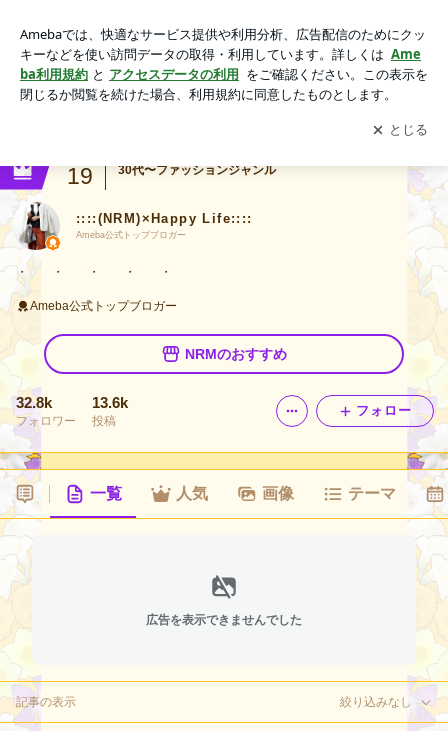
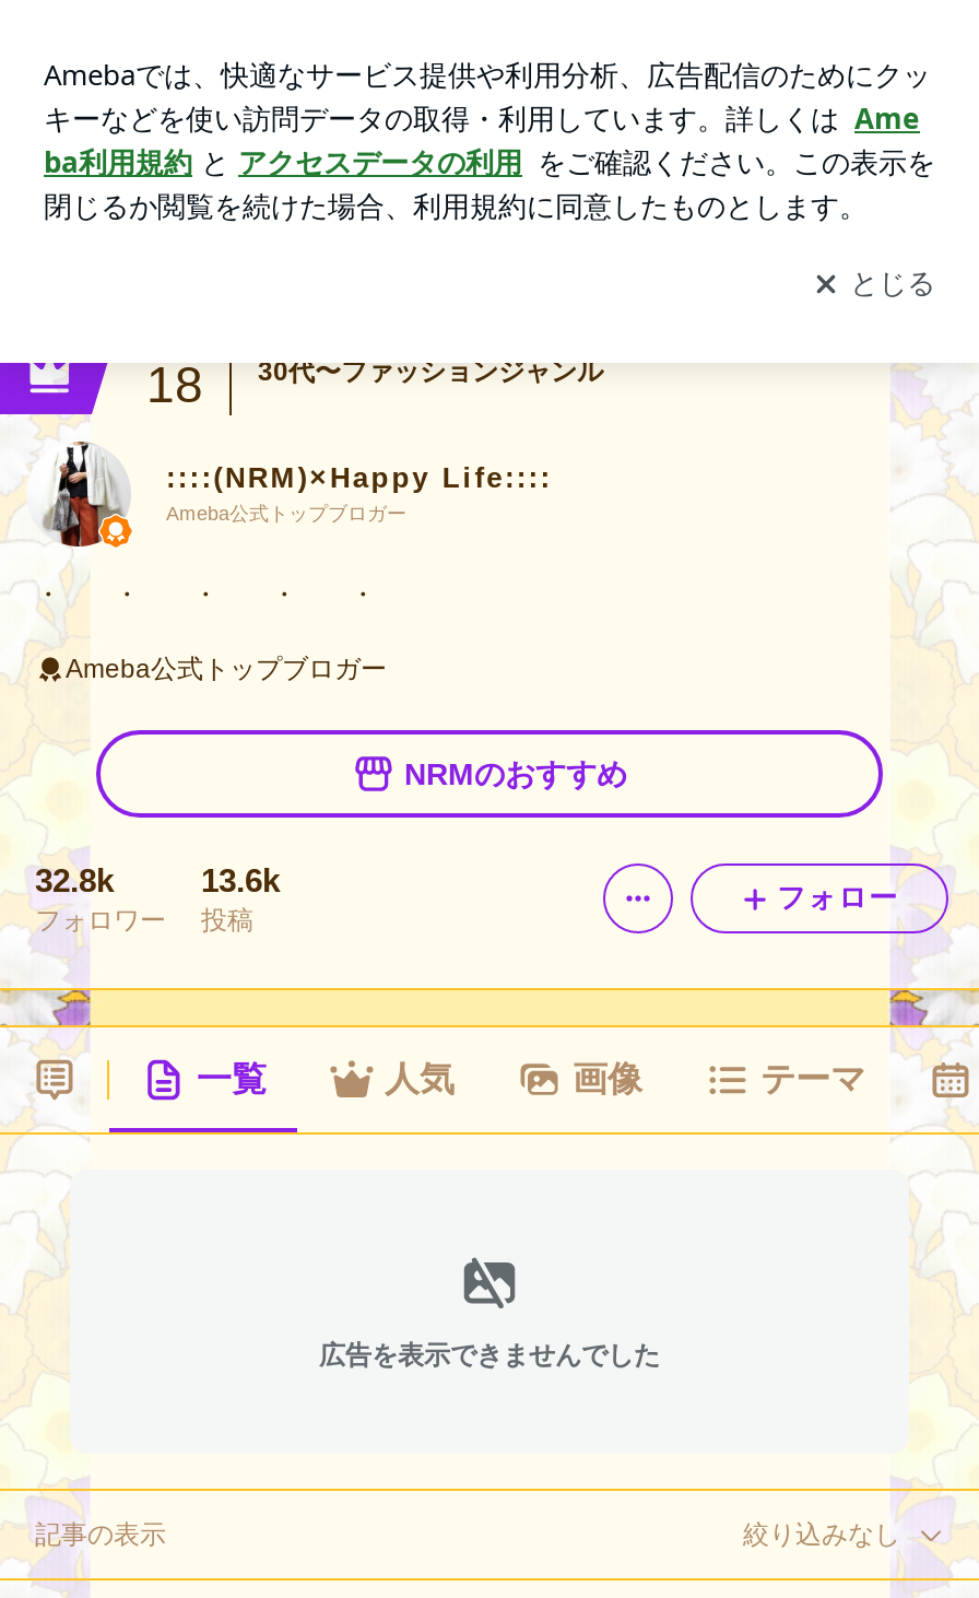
- 19 30代〜ファッションジャンル
+ 18 30代〜ファッションジャンル
